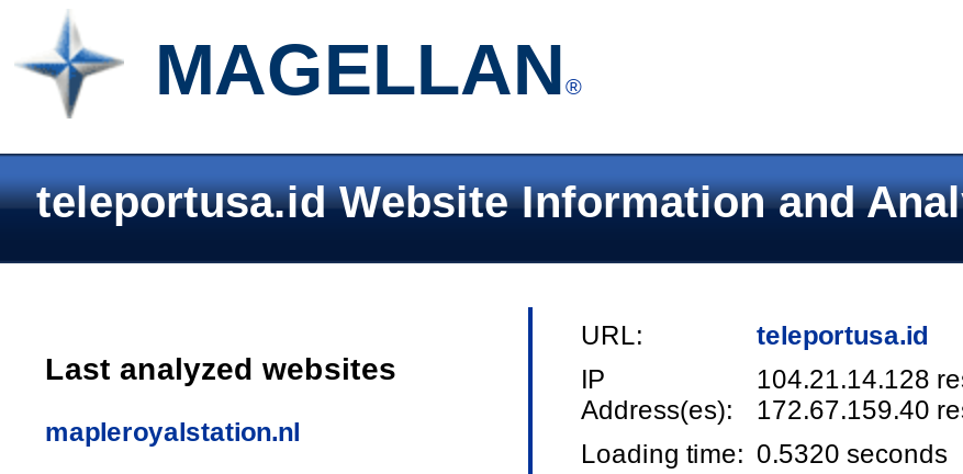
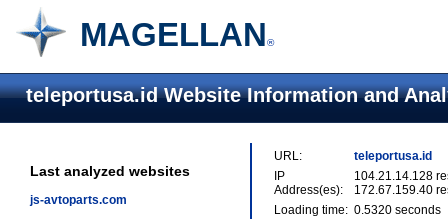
- mapleroyalstation.nl
+ js-avtoparts.com
